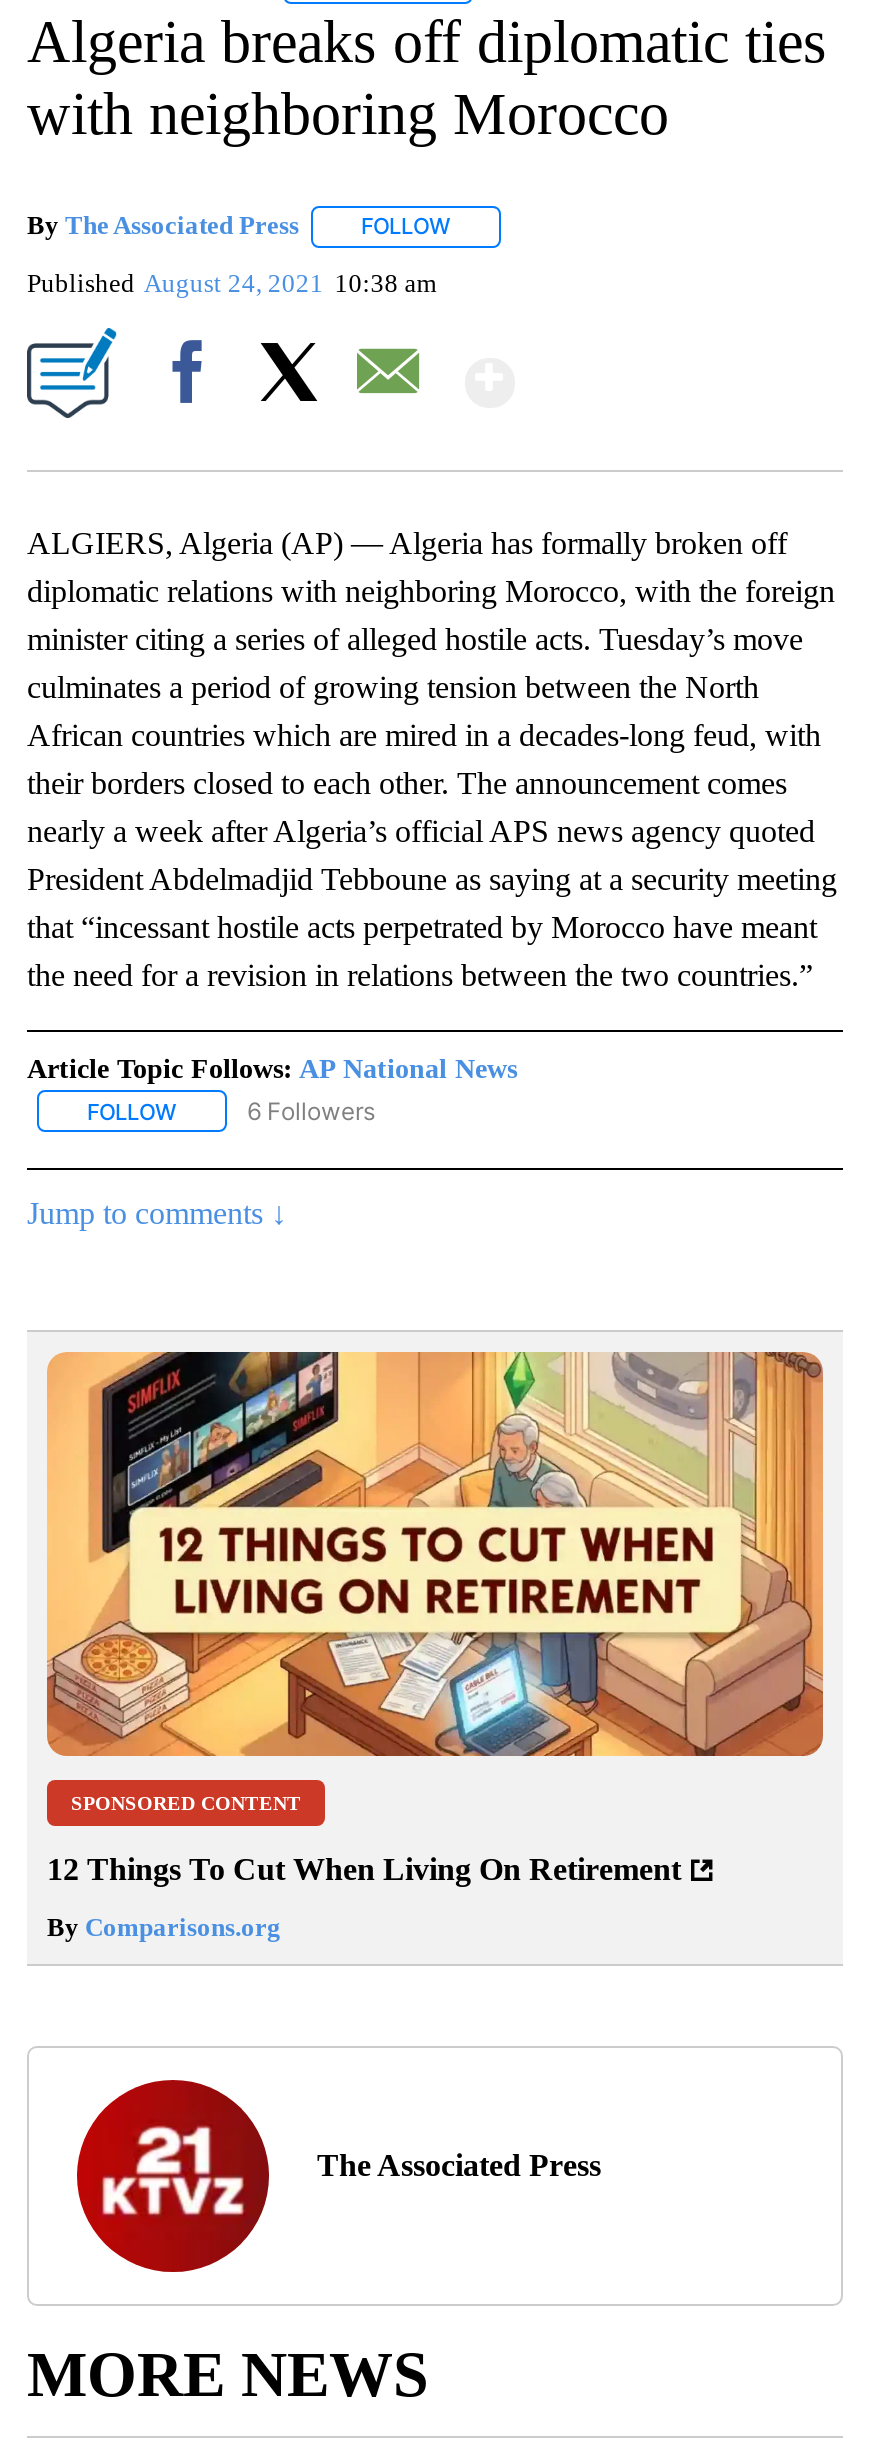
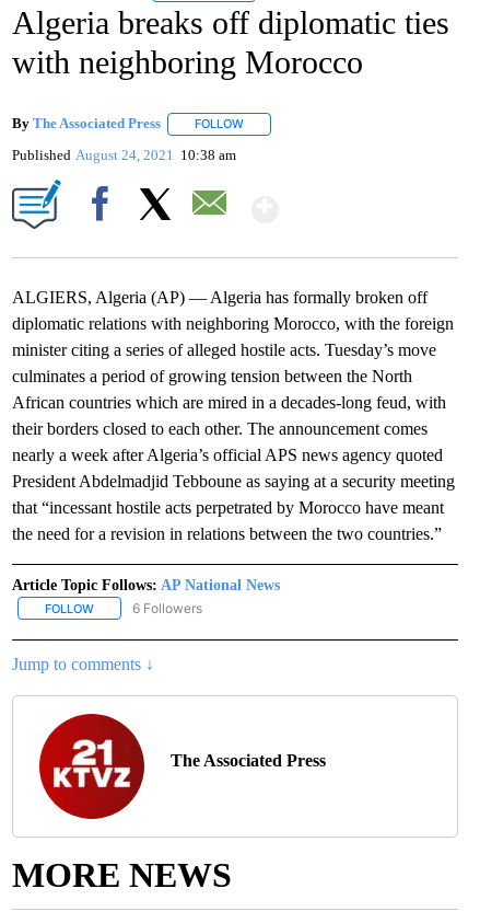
- [image]
- SPONSORED CONTENT
- 12 Things To Cut When Living On Retirement
- By Comparisons.org
